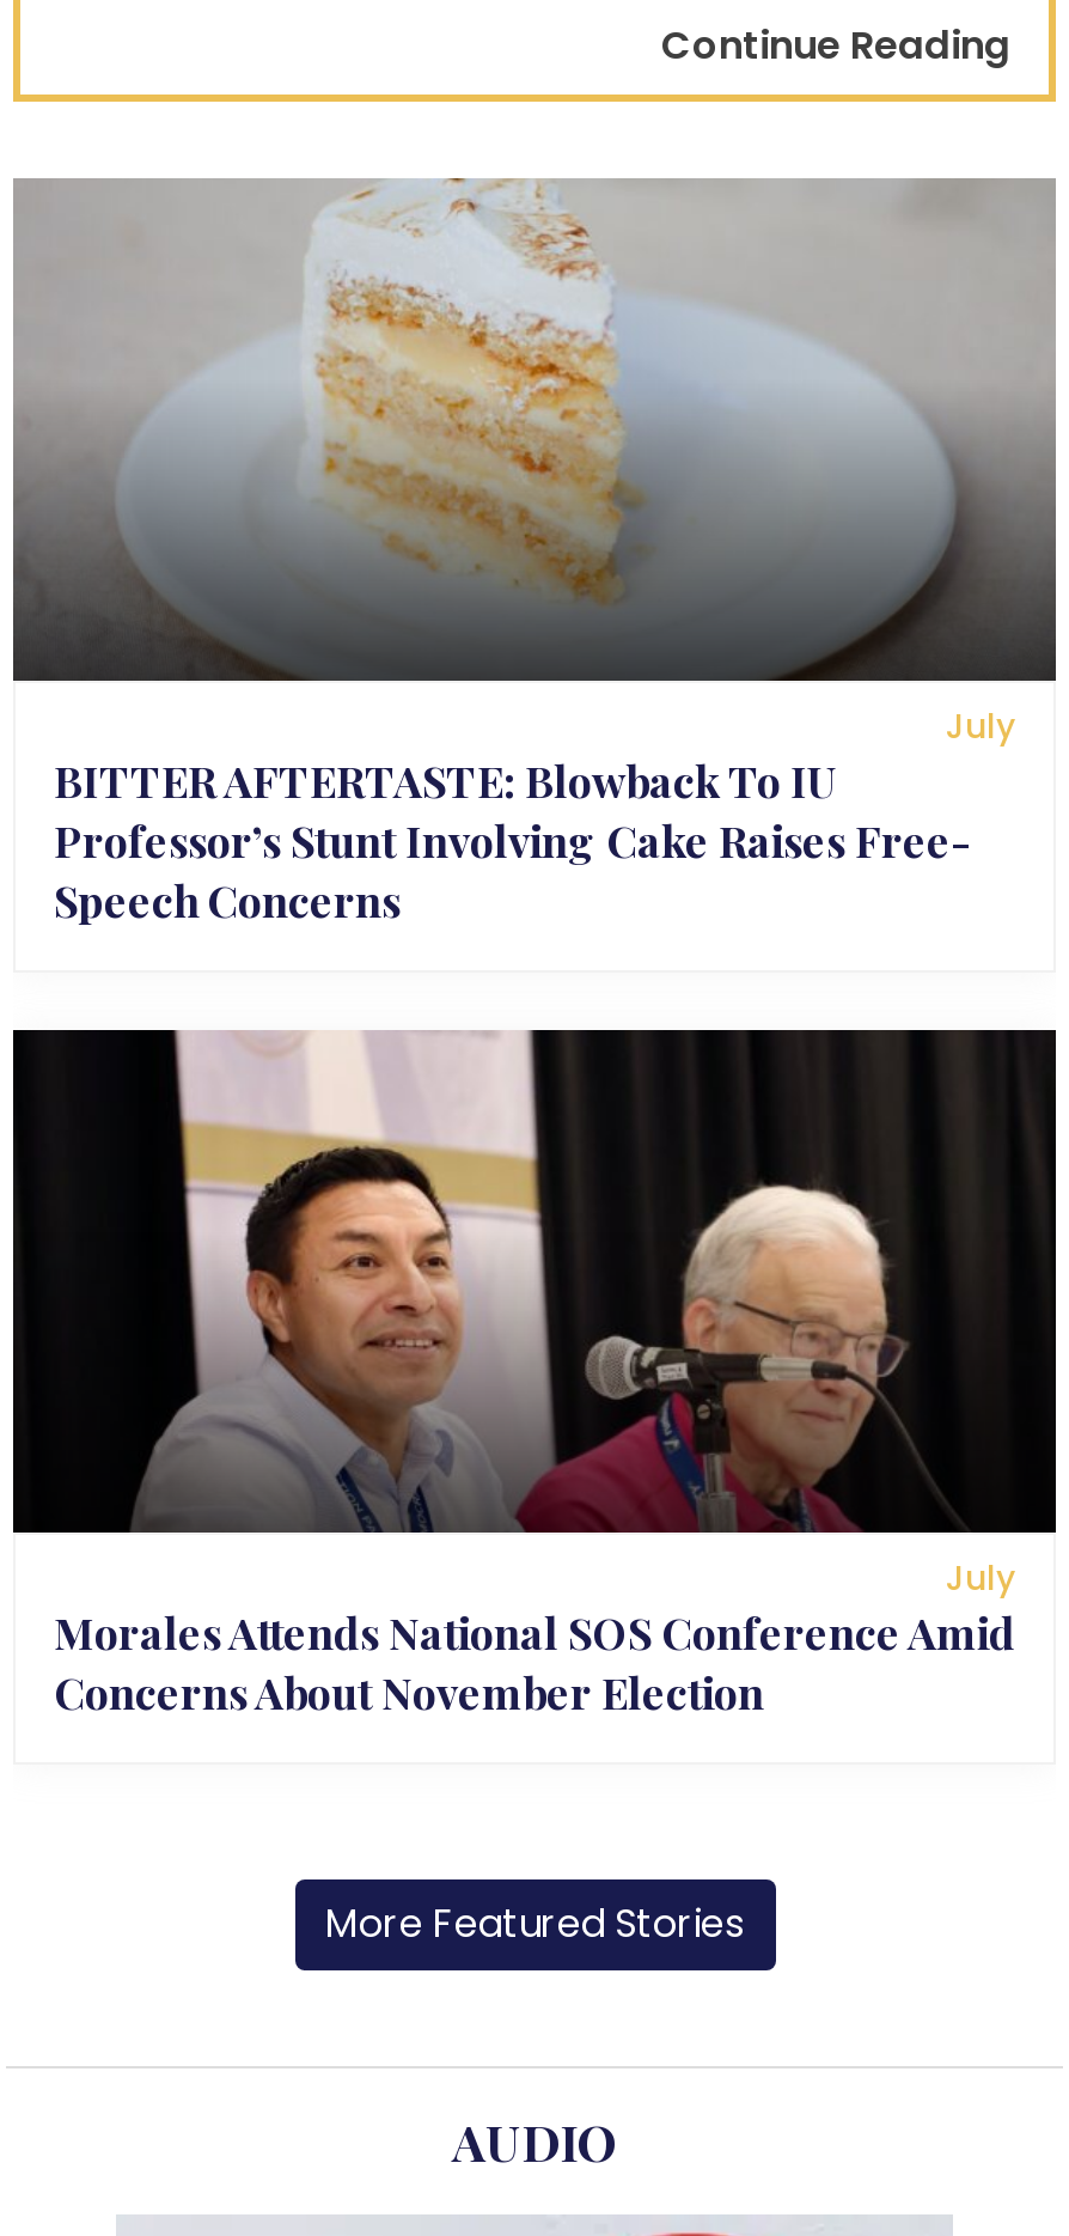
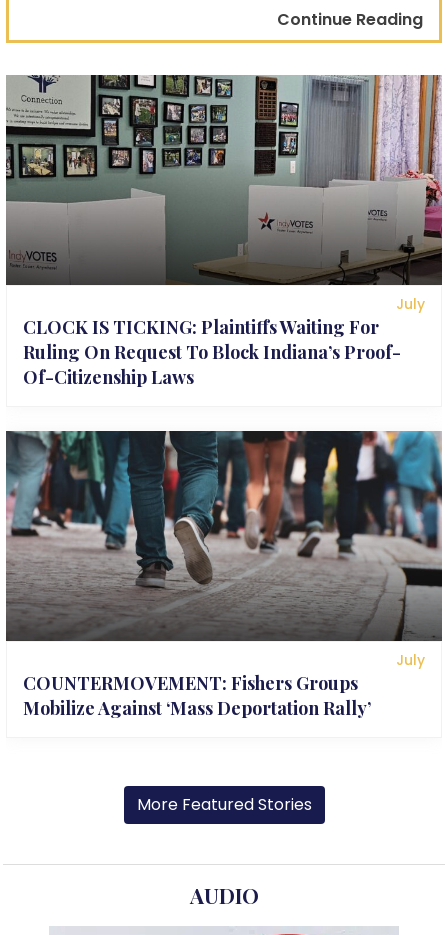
- [image]
- BITTER AFTERTASTE: Blowback To IU
- Professor’s Stunt Involving Cake Raises Free-
- Speech Concerns
+ [image]
+ CLOCK IS TICKING: Plaintiffs Waiting For
+ Ruling On Request To Block Indiana’s Proof-
+ Of-Citizenship Laws

- [image]
- Morales Attends National SOS Conference Amid
- Concerns About November Election
+ [image]
+ COUNTERMOVEMENT: Fishers Groups
+ Mobilize Against ‘Mass Deportation Rally’
